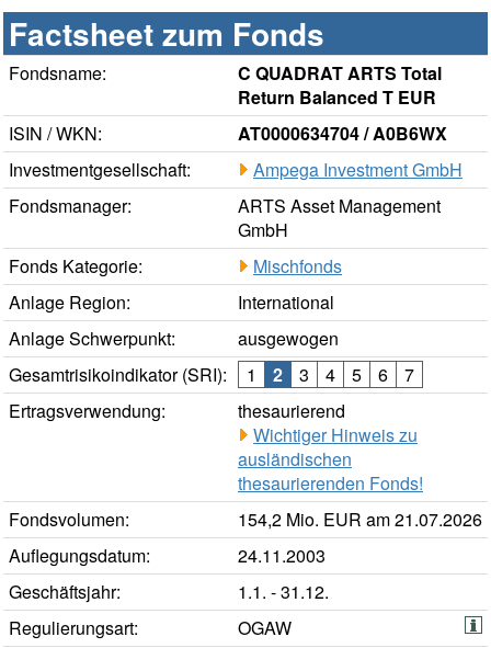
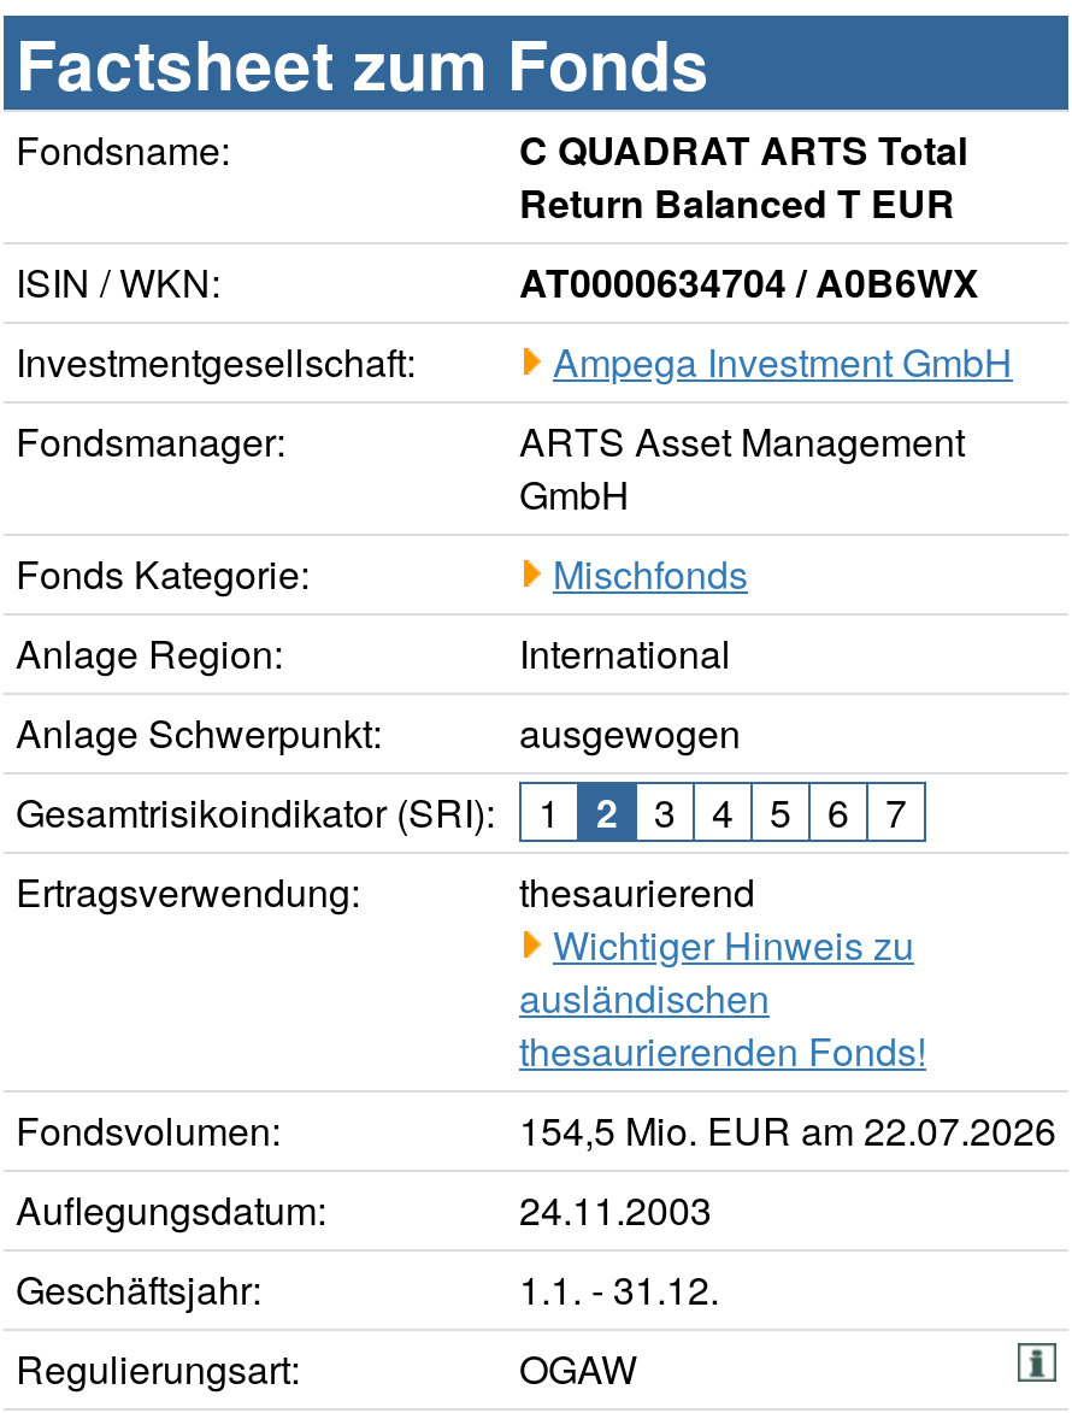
- 154,2 Mio. EUR am 21.07.2026
+ 154,5 Mio. EUR am 22.07.2026
